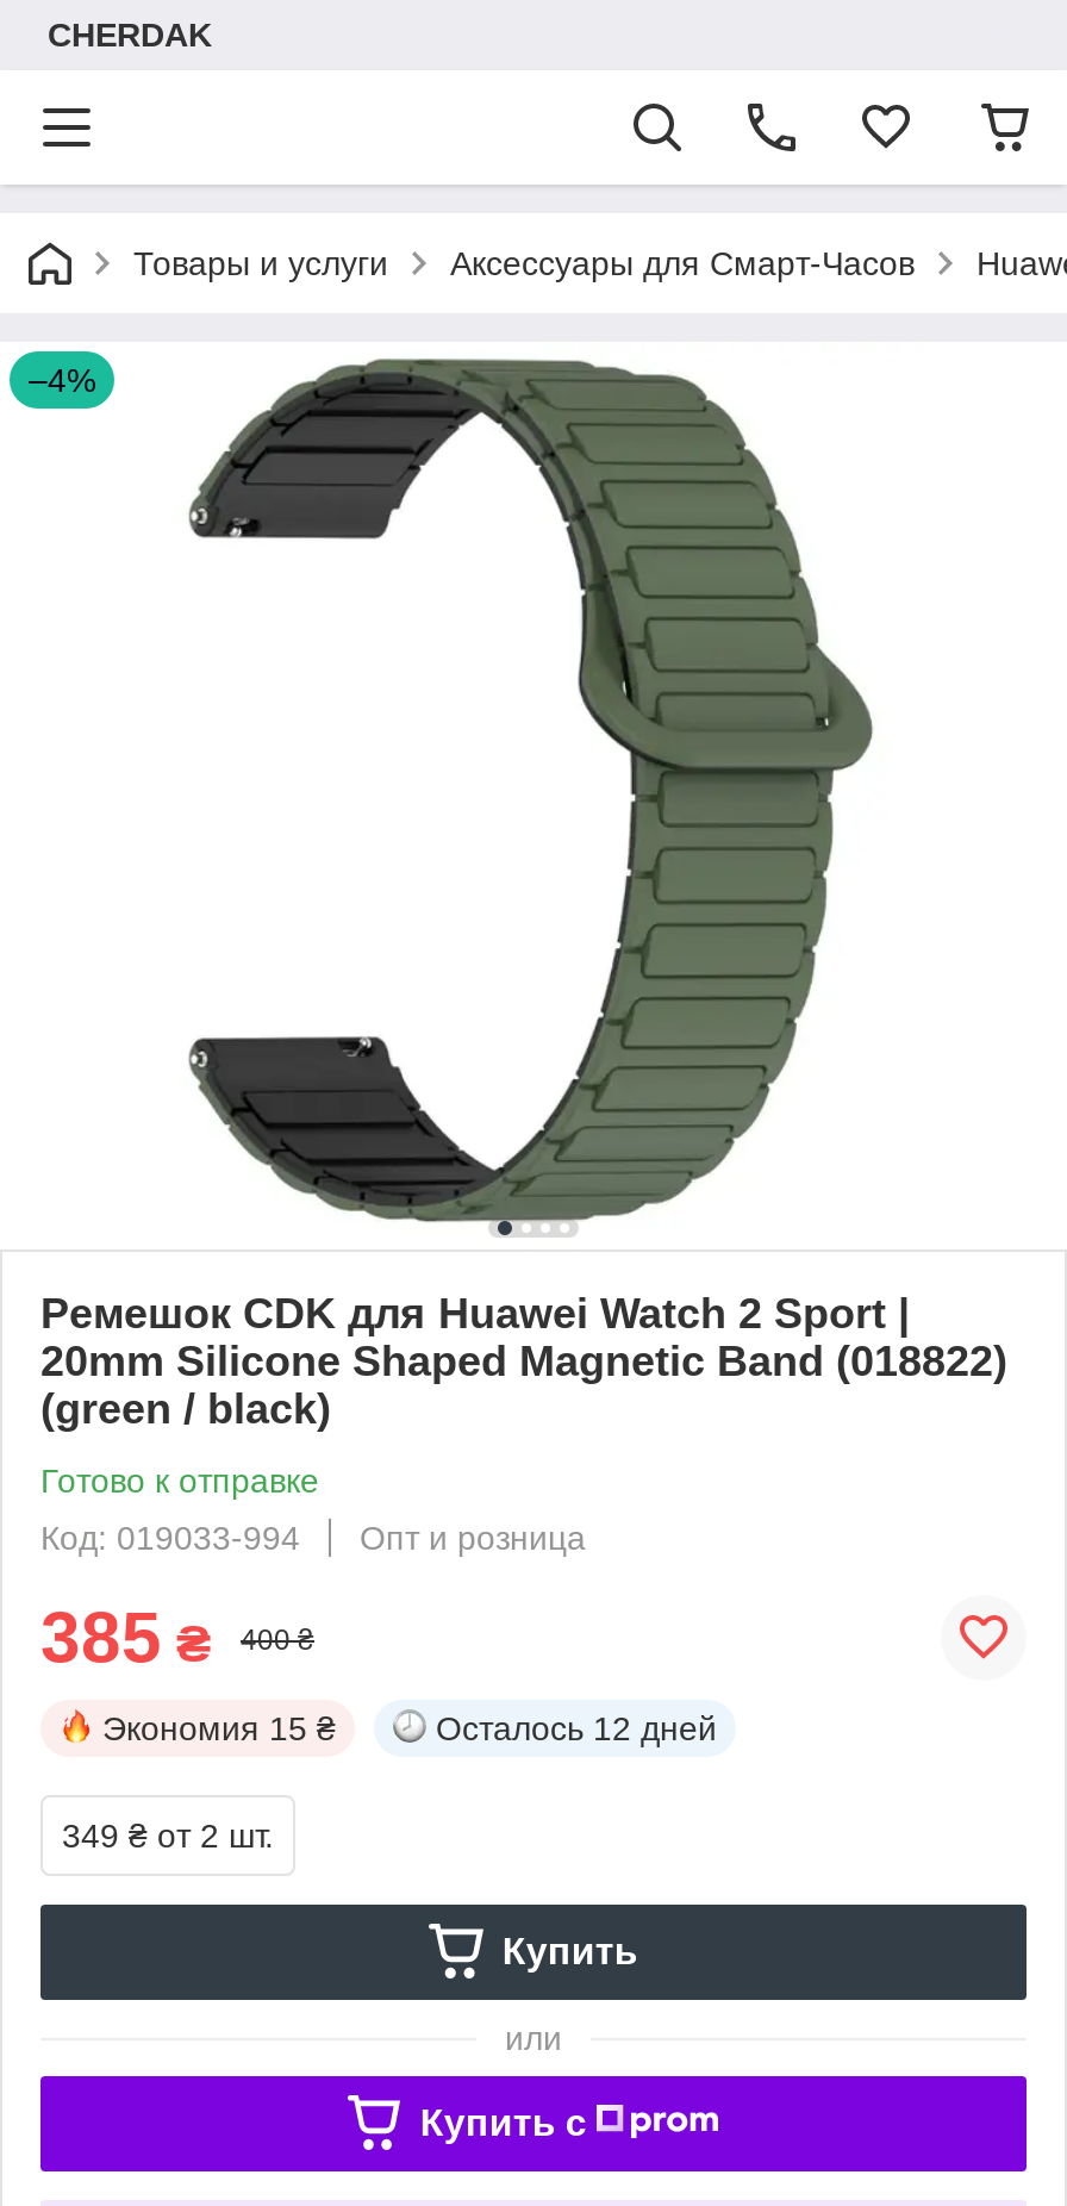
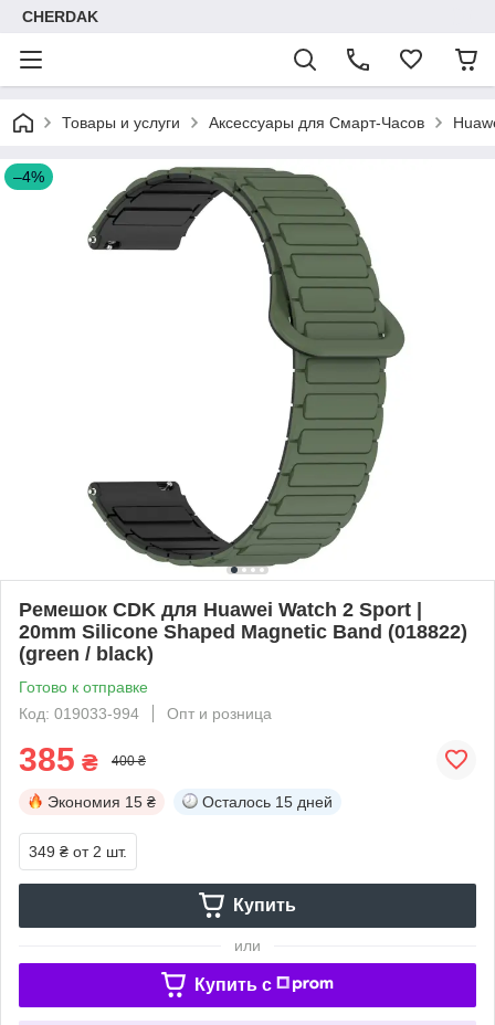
- Осталось 12 дней
+ Осталось 15 дней
